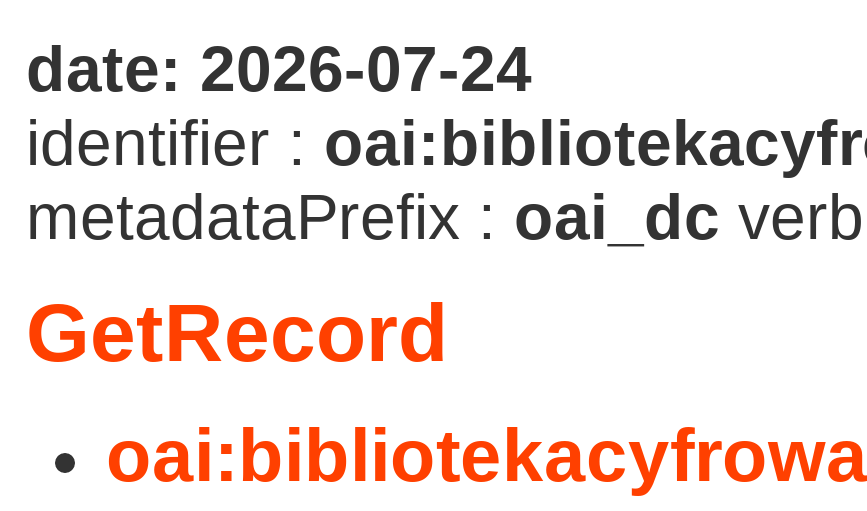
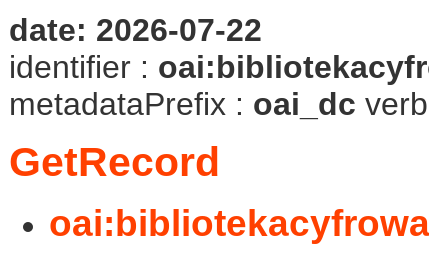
- date: 2026-07-24
+ date: 2026-07-22
